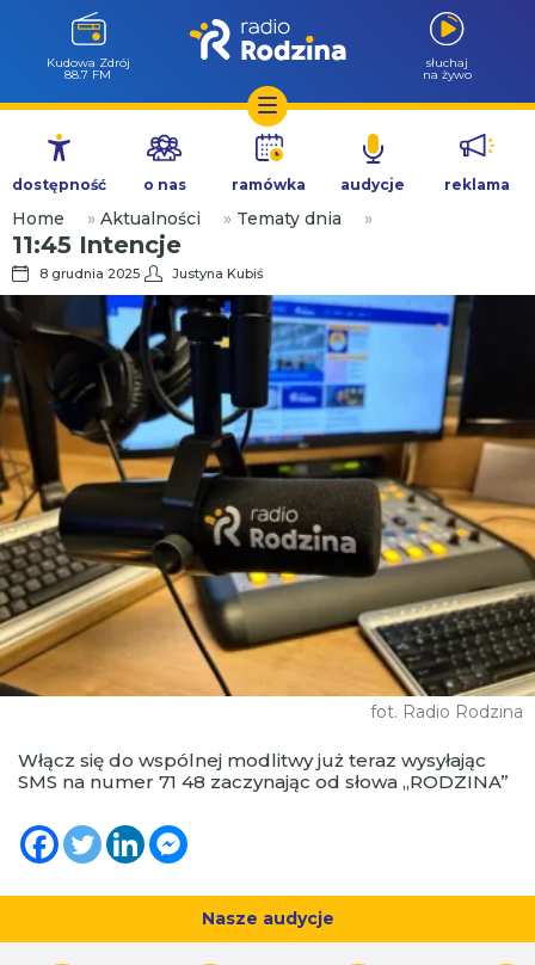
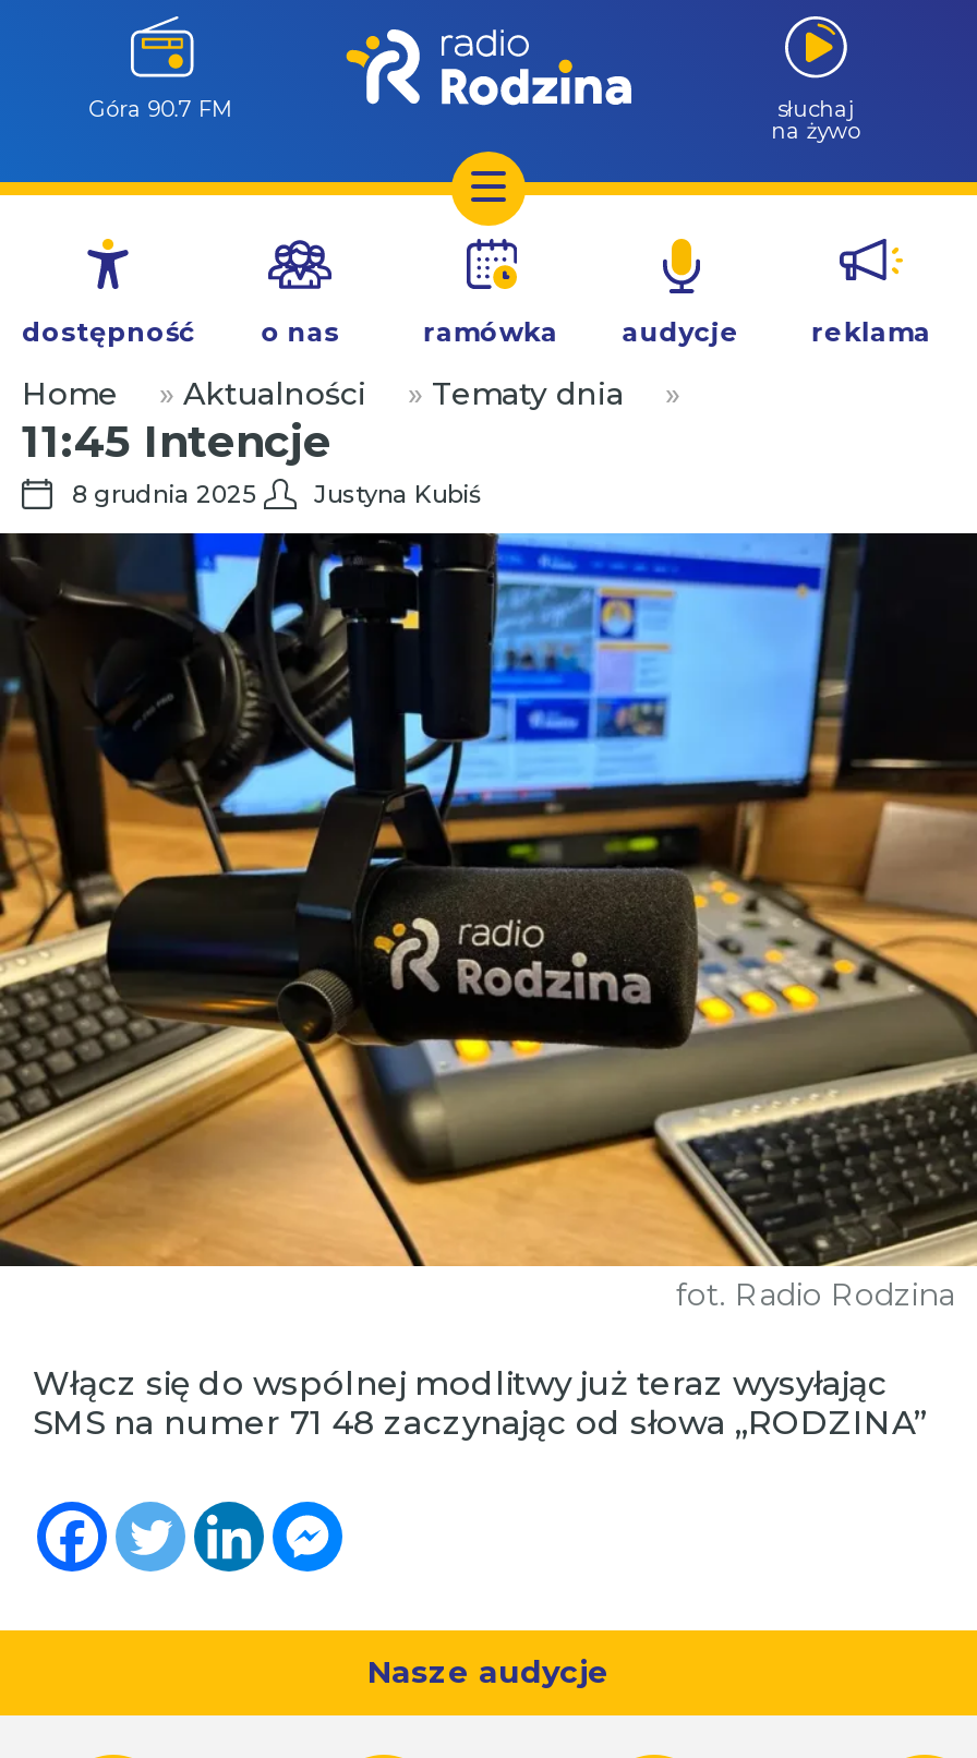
- Kudowa Zdrój
- 88.7 FM
+ Góra 90.7 FM
